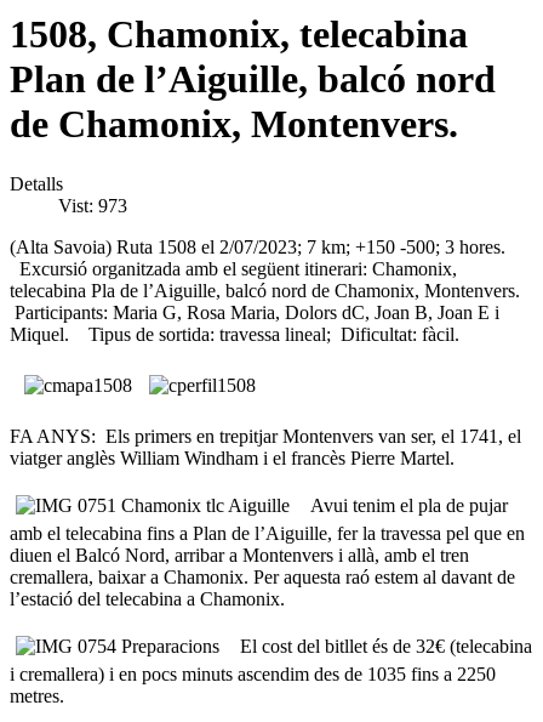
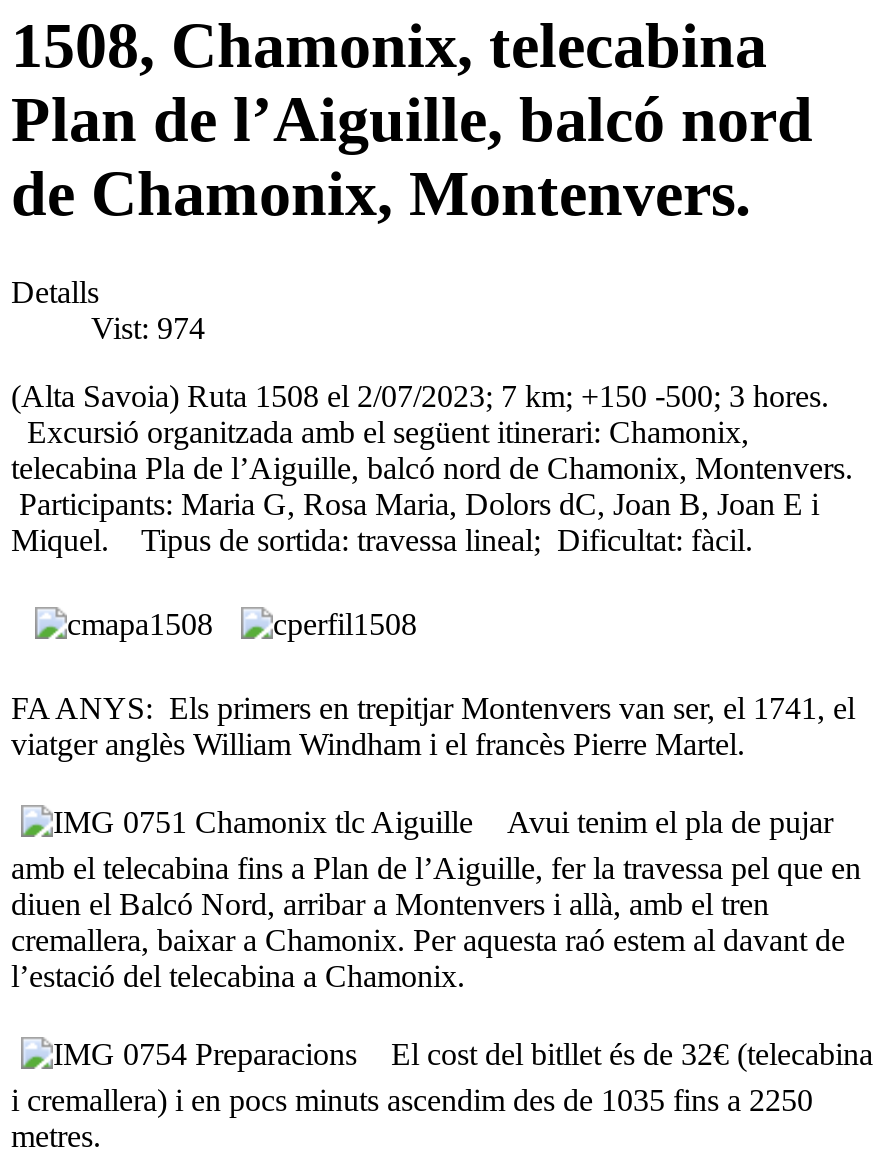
- Vist: 973
+ Vist: 974
